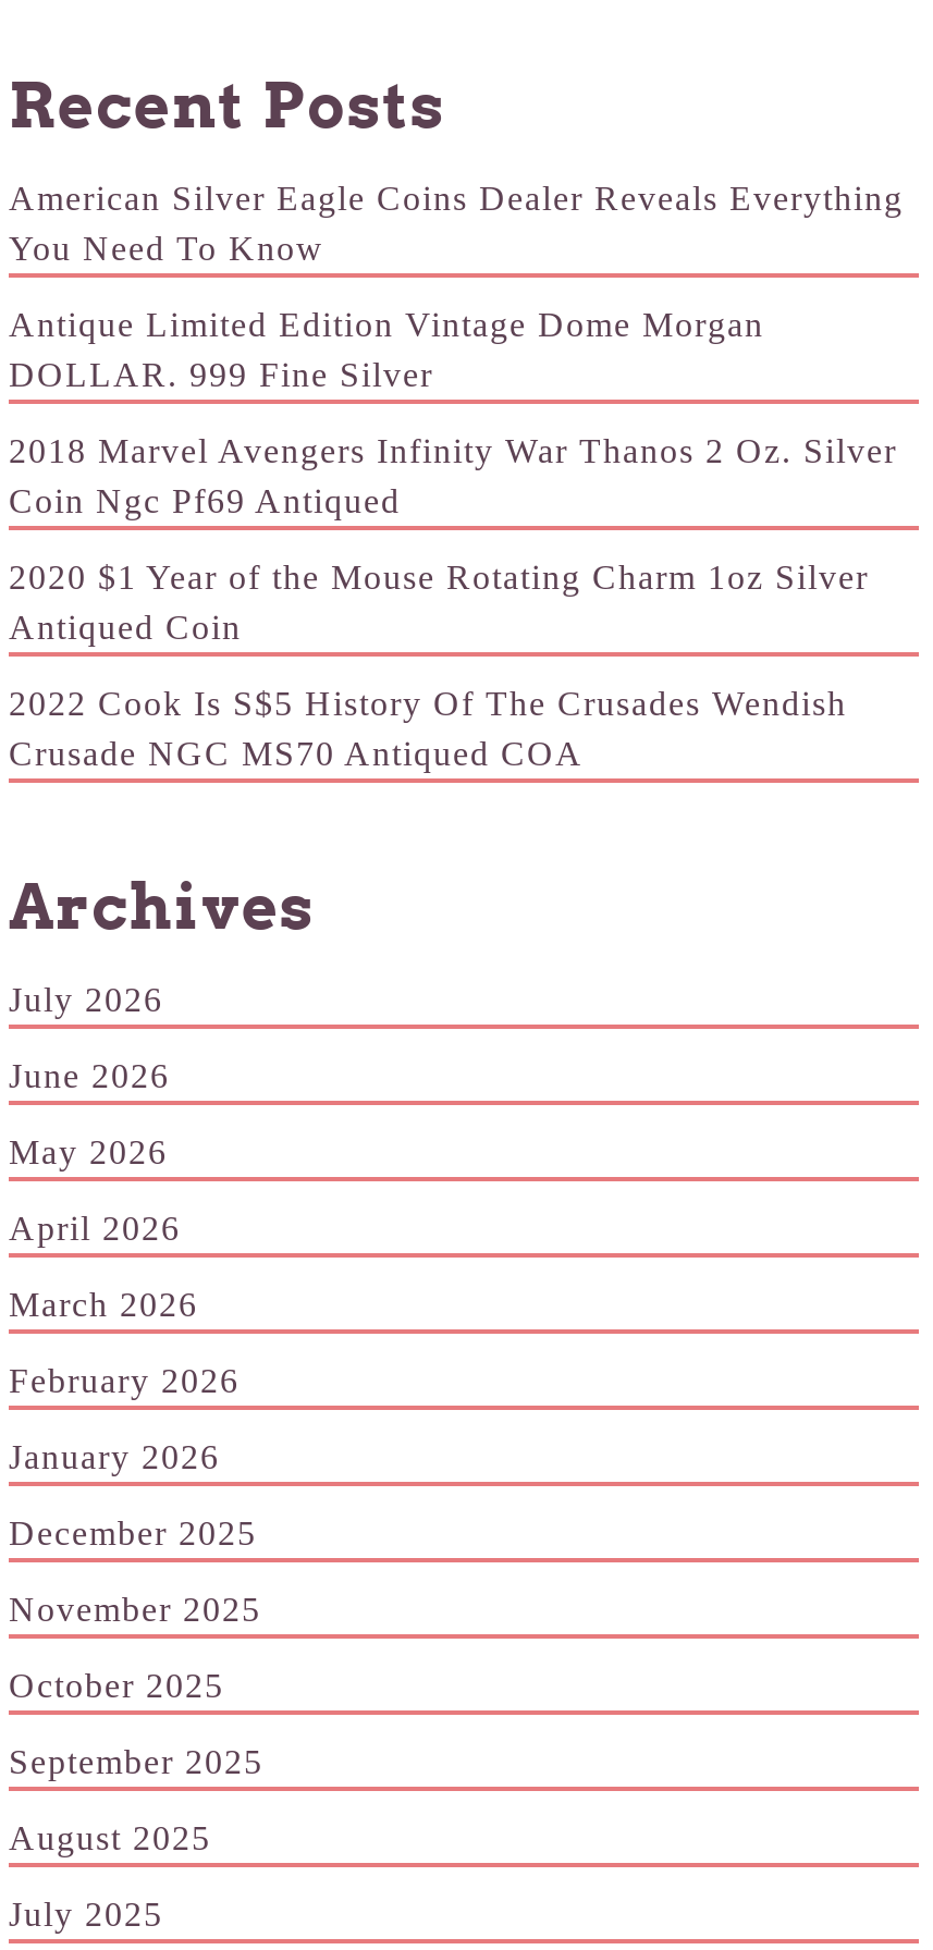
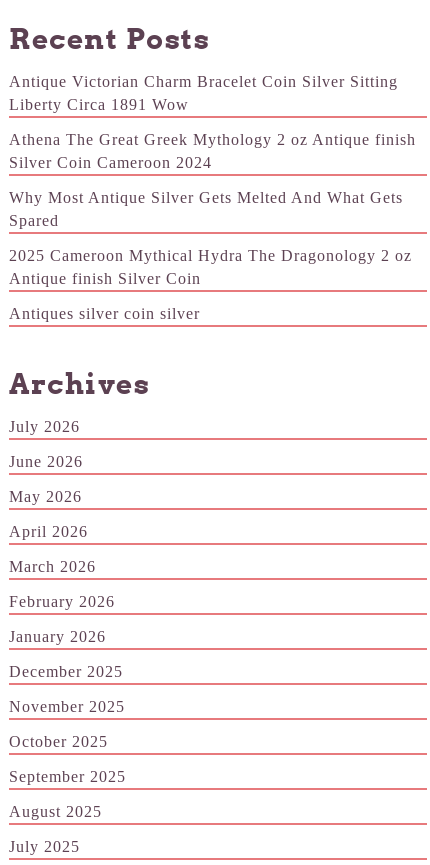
- American Silver Eagle Coins Dealer Reveals Everything
- You Need To Know
+ Antique Victorian Charm Bracelet Coin Silver Sitting
+ Liberty Circa 1891 Wow

- Antique Limited Edition Vintage Dome Morgan
- DOLLAR. 999 Fine Silver
+ Athena The Great Greek Mythology 2 oz Antique finish
+ Silver Coin Cameroon 2024

- 2018 Marvel Avengers Infinity War Thanos 2 Oz. Silver
- Coin Ngc Pf69 Antiqued
+ Why Most Antique Silver Gets Melted And What Gets
+ Spared

- 2020 $1 Year of the Mouse Rotating Charm 1oz Silver
- Antiqued Coin
+ 2025 Cameroon Mythical Hydra The Dragonology 2 oz
+ Antique finish Silver Coin

- 2022 Cook Is S$5 History Of The Crusades Wendish
- Crusade NGC MS70 Antiqued COA
+ Antiques silver coin silver
